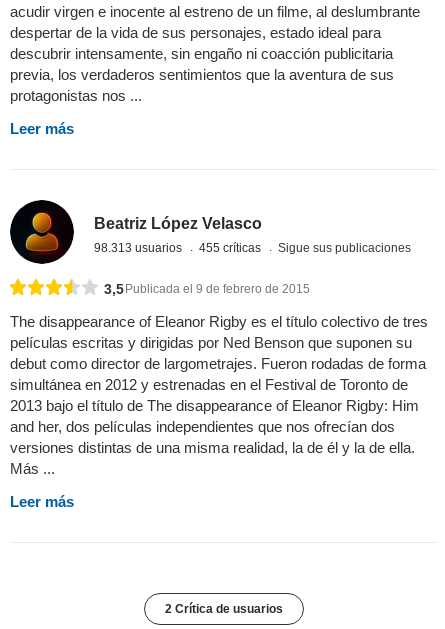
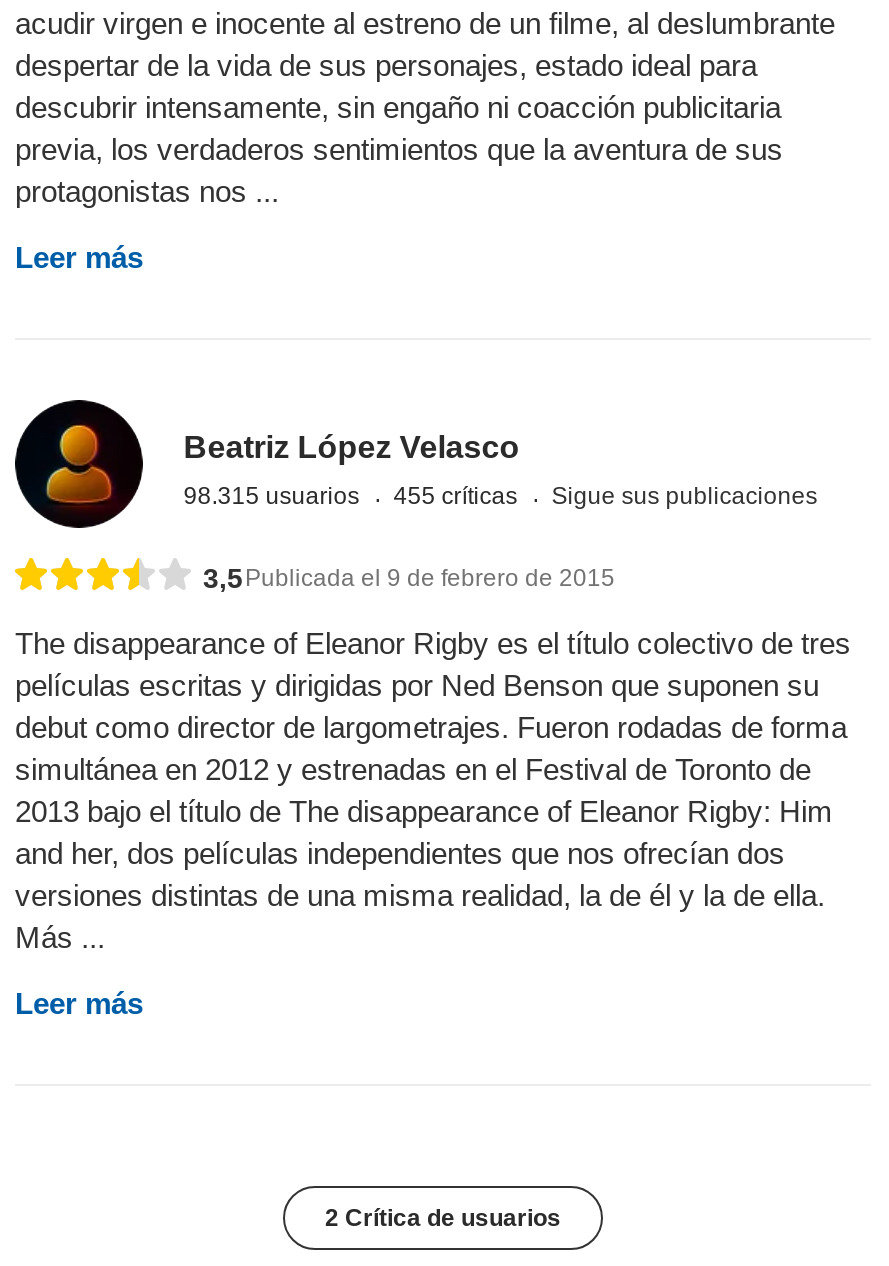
- 98.313 usuarios 455 críticas Sigue sus publicaciones
+ 98.315 usuarios 455 críticas Sigue sus publicaciones
